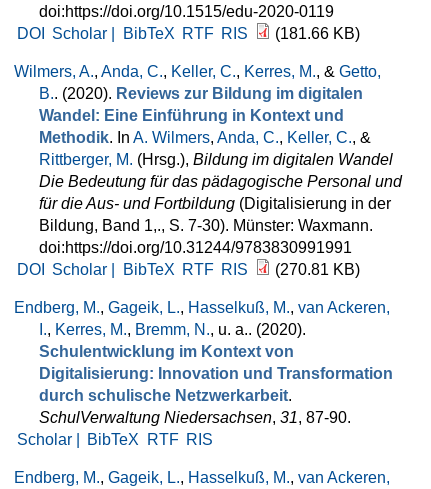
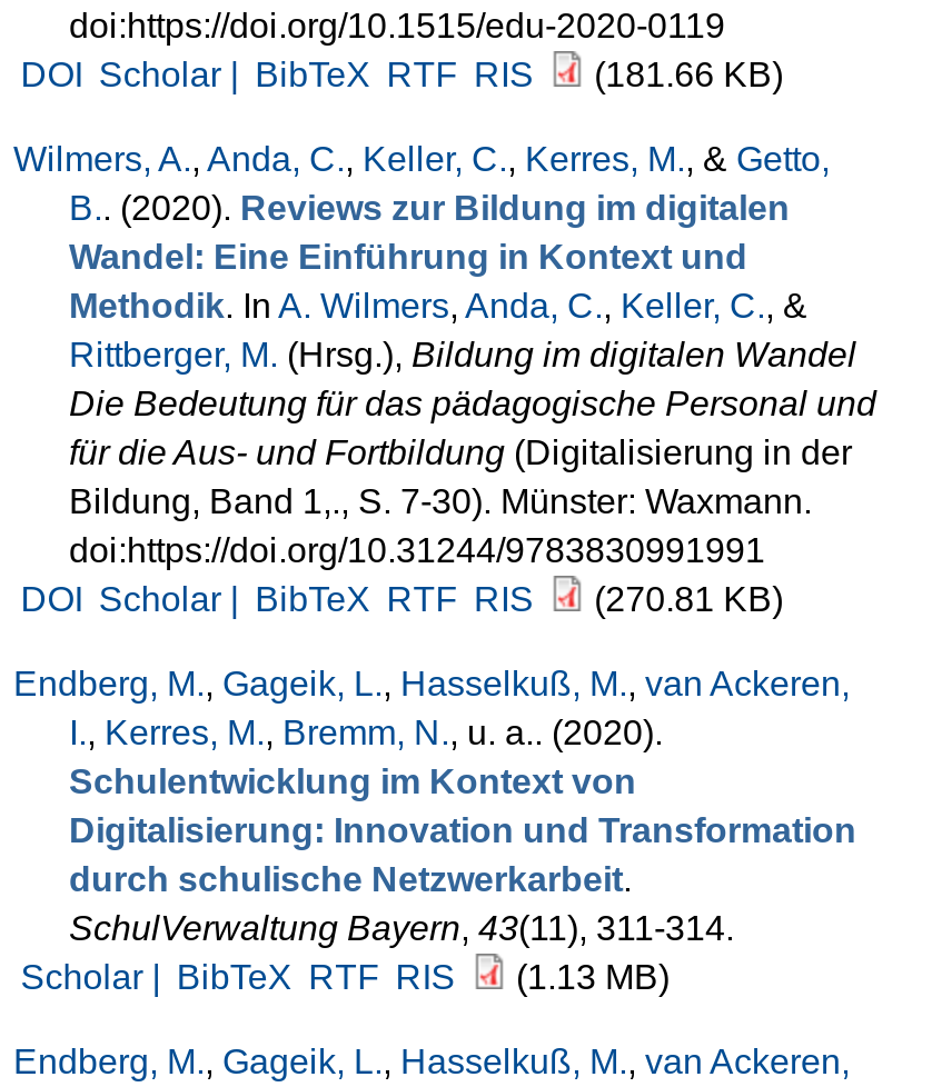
- SchulVerwaltung Niedersachsen, 31, 87-90.
+ SchulVerwaltung Bayern, 43(11), 311-314.

+ (1.13 MB)
